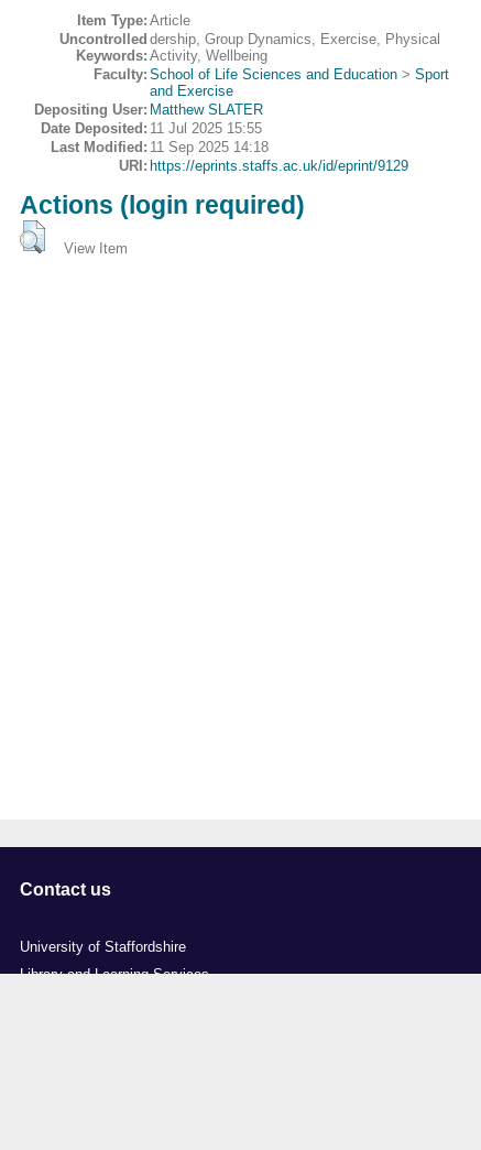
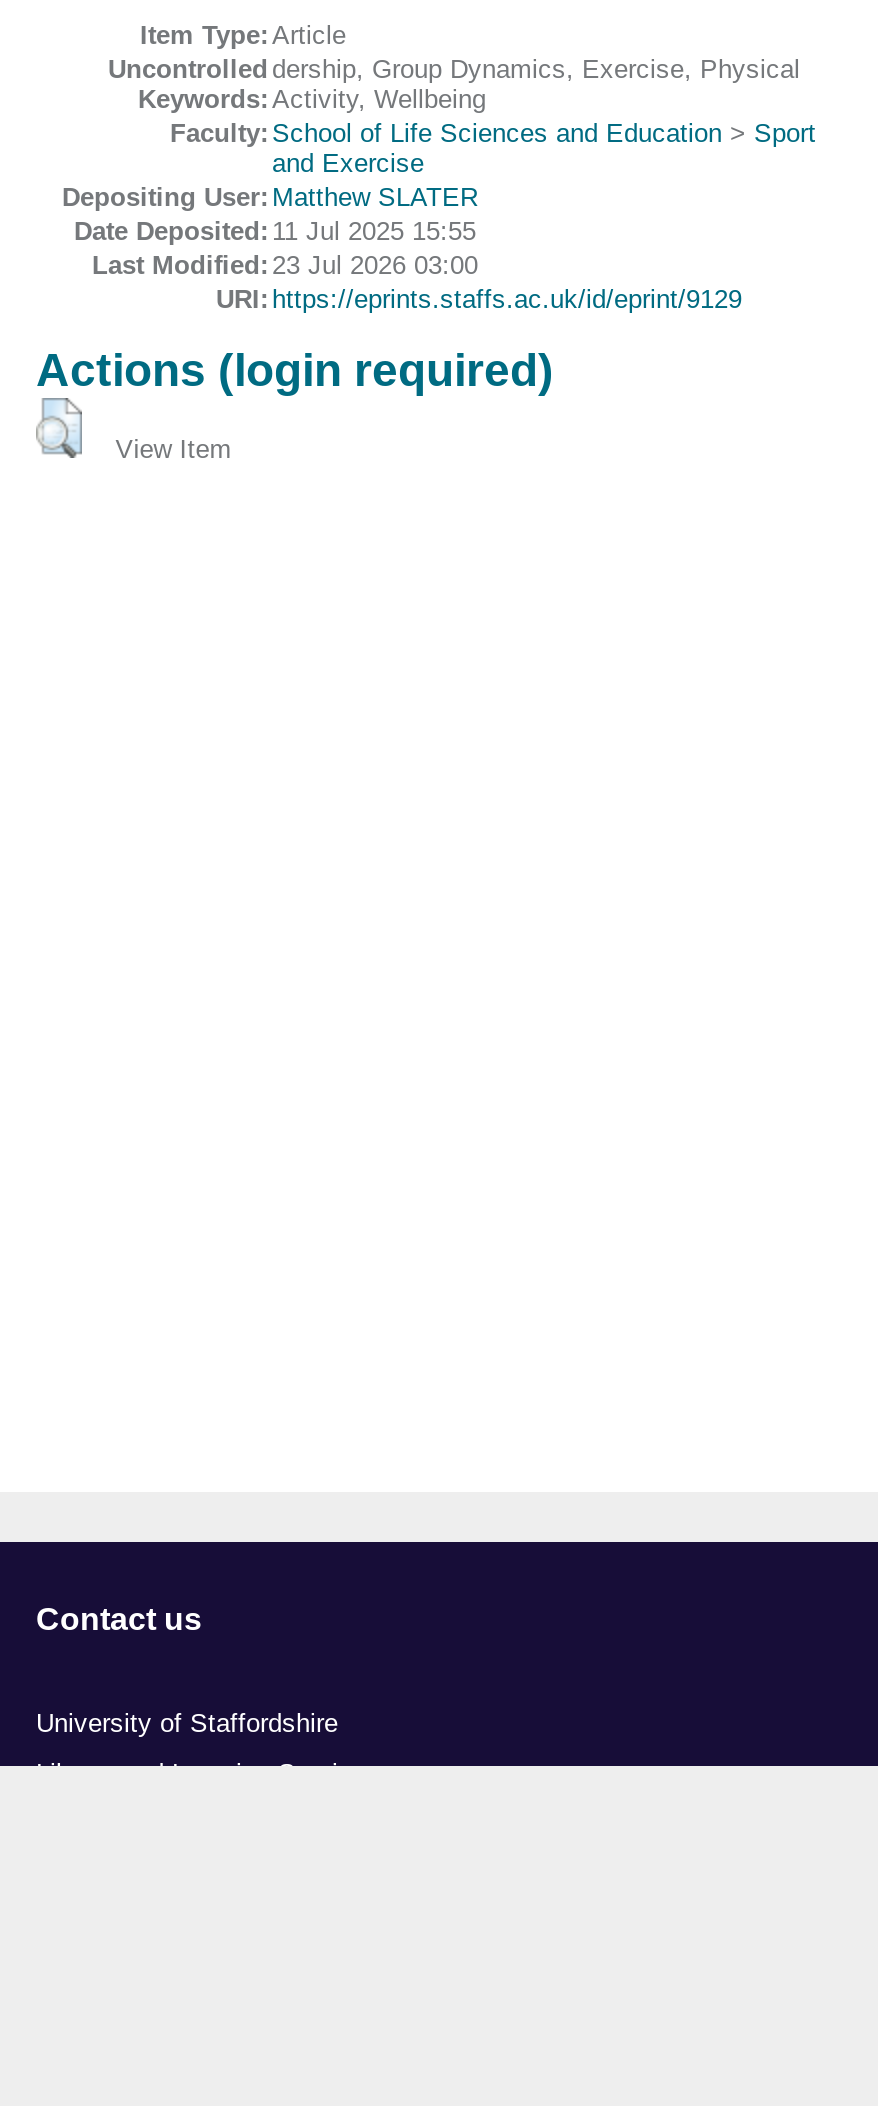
- Last Modified: 11 Sep 2025 14:18
+ Last Modified: 23 Jul 2026 03:00
